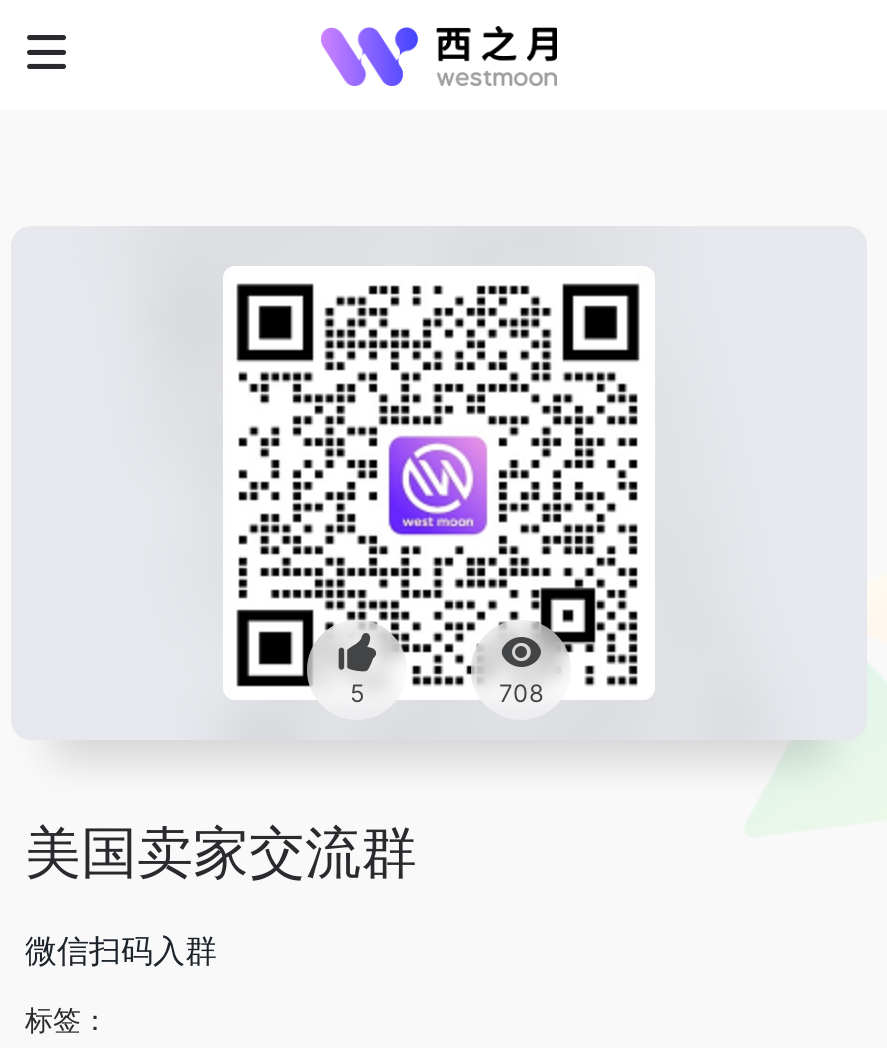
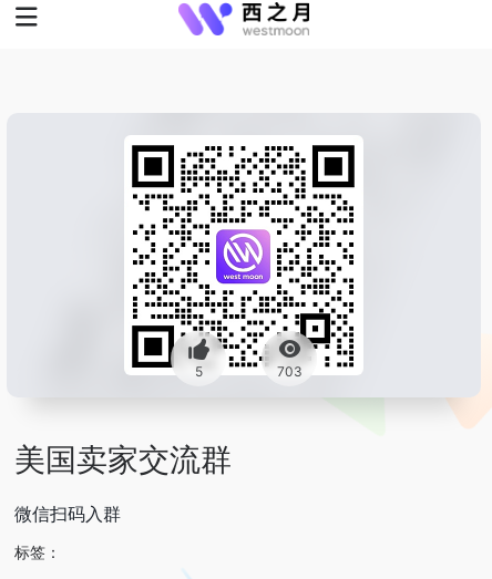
- 708
+ 703
